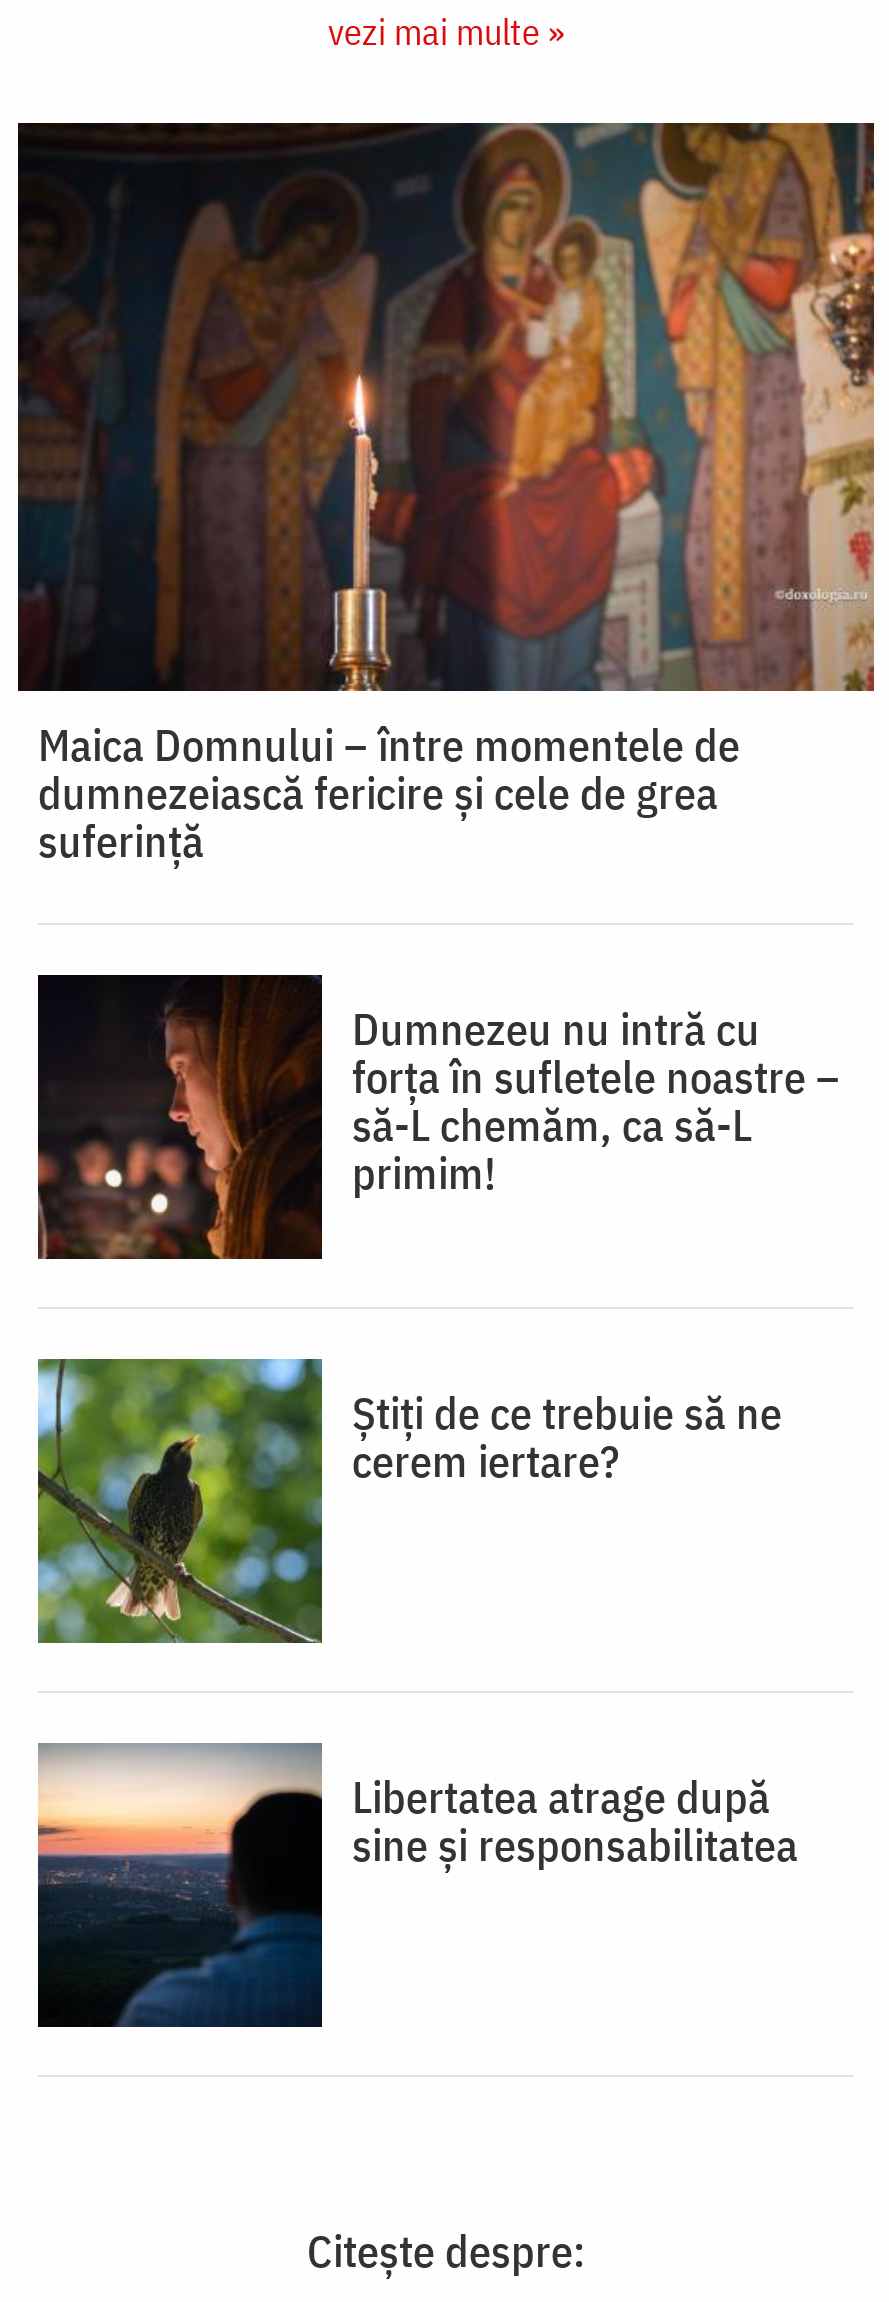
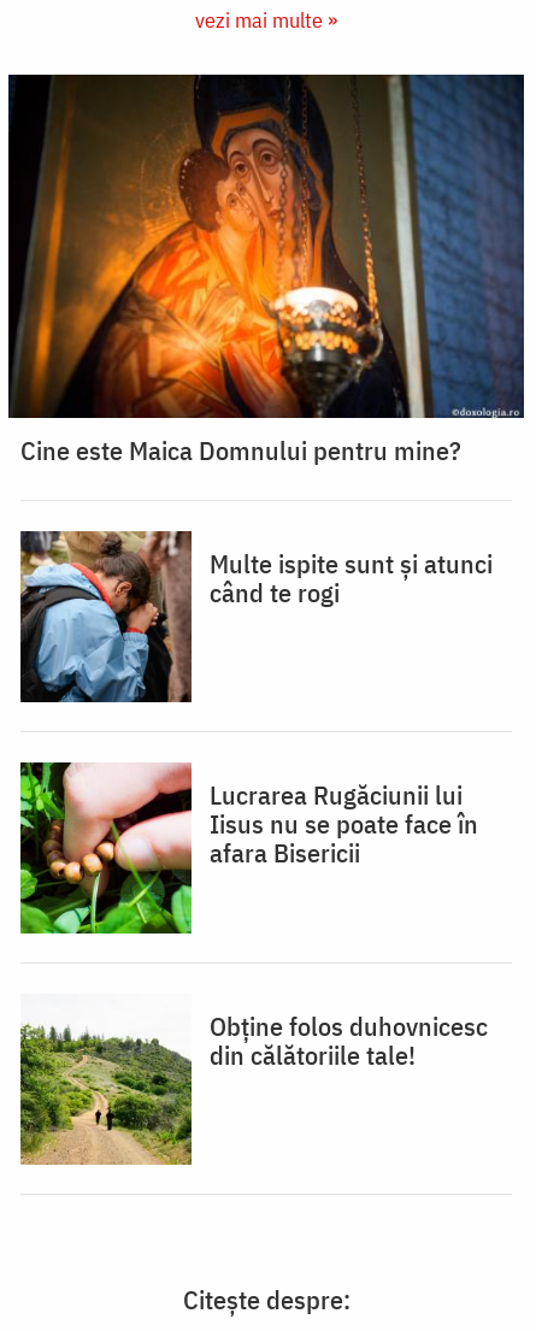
- [image]
- Maica Domnului – între momentele de
- dumnezeiască fericire și cele de grea
- suferință
+ [image]
+ Cine este Maica Domnului pentru mine?

- [image]
- Dumnezeu nu intră cu
- forța în sufletele noastre –
- să-L chemăm, ca să-L
- primim!
+ [image]
+ Multe ispite sunt și atunci
+ când te rogi

- [image]
- Știți de ce trebuie să ne
- cerem iertare?
+ [image]
+ Lucrarea Rugăciunii lui
+ Iisus nu se poate face în
+ afara Bisericii

- [image]
- Libertatea atrage după
- sine și responsabilitatea
+ [image]
+ Obține folos duhovnicesc
+ din călătoriile tale!
